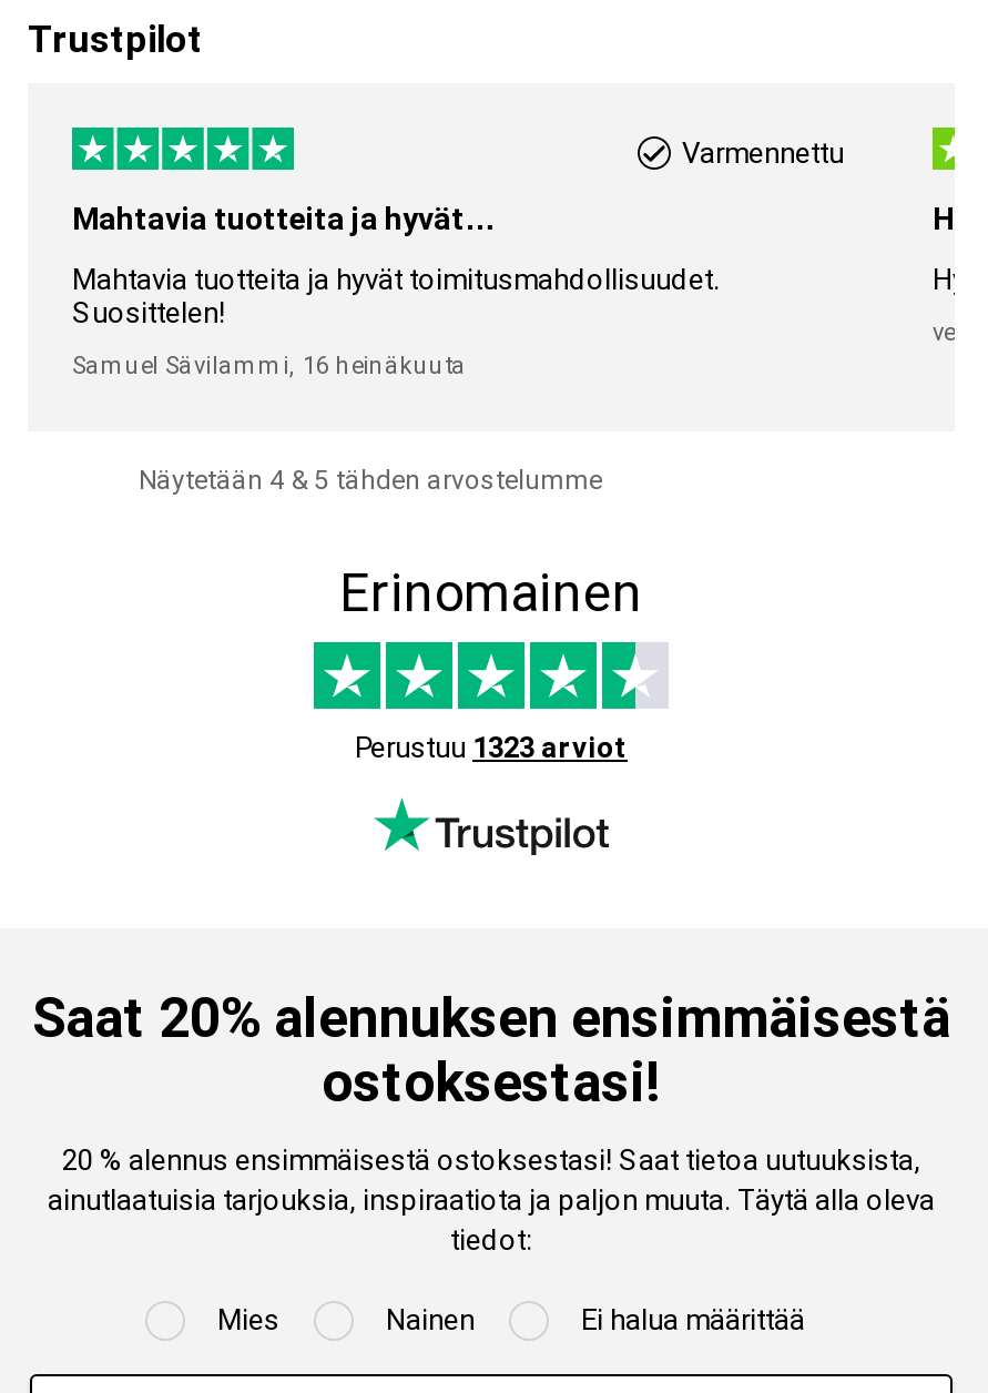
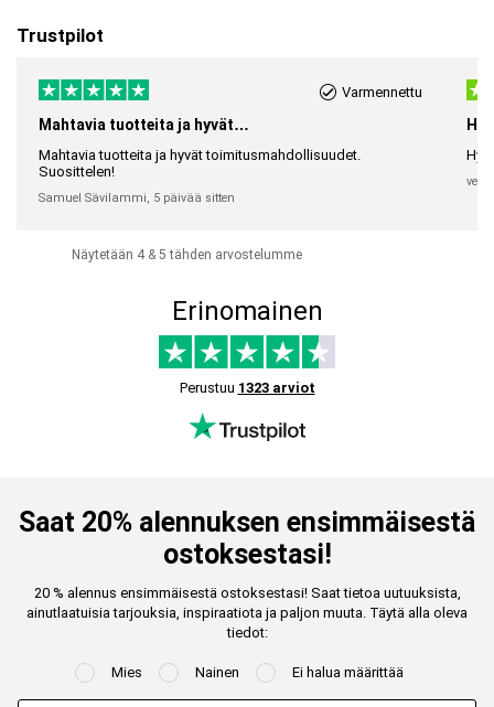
- Samuel Sävilammi, 16 heinäkuuta
+ Samuel Sävilammi, 5 päivää sitten
